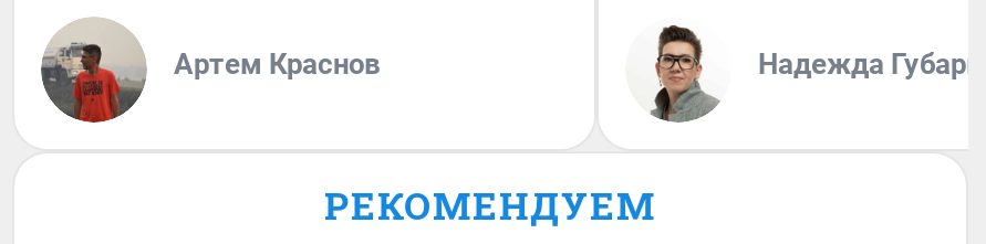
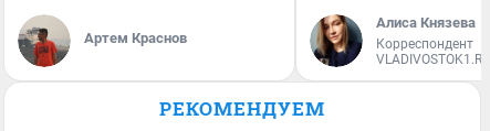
- [image]
- Надежда Губарь
+ [image]
+ Алиса Князева
+ Корреспондент
+ VLADIVOSTOK1.RU
